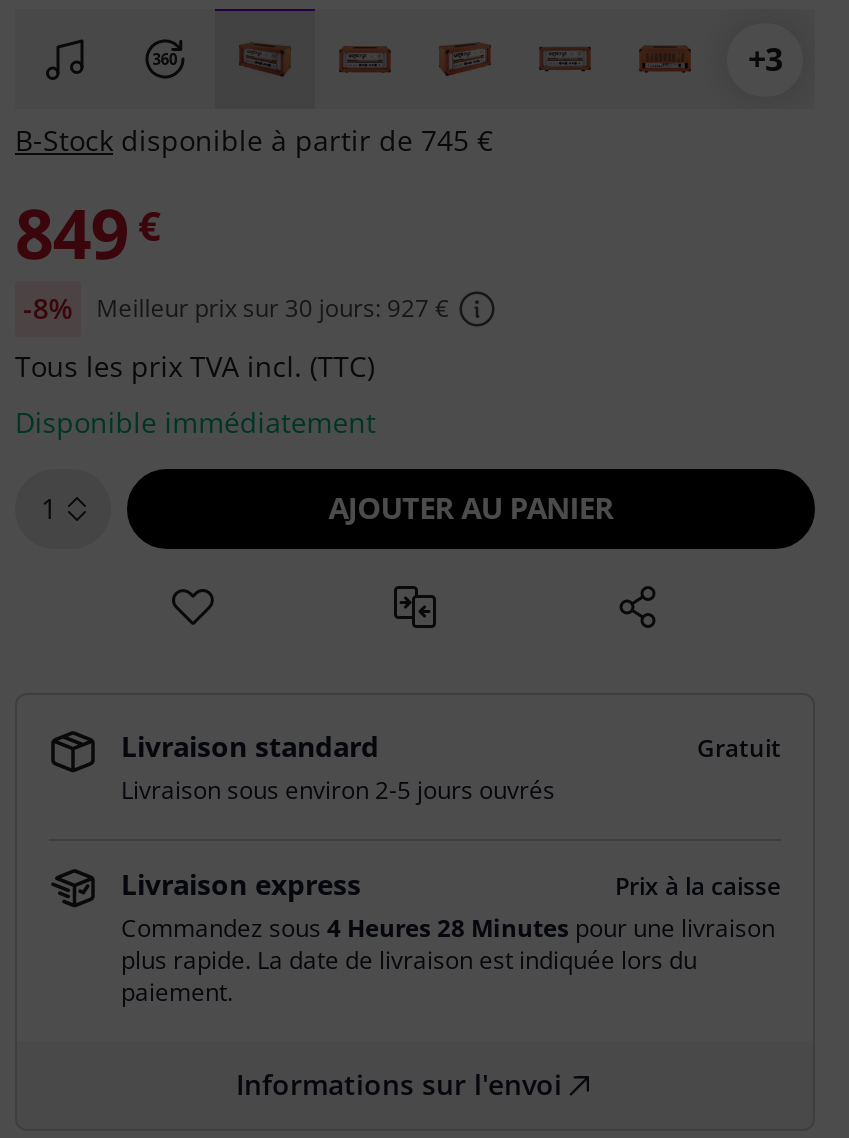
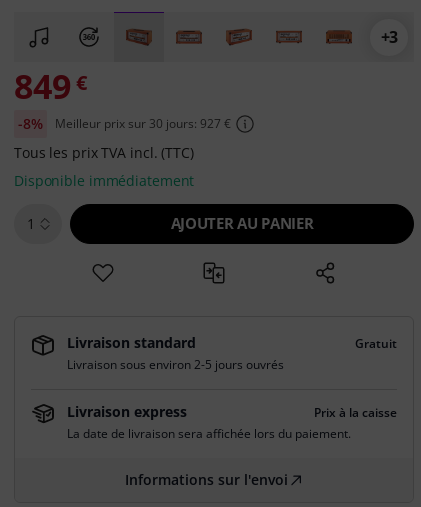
- B-Stock disponible à partir de 745 €

- Commandez sous 4 Heures 28 Minutes pour une livraison
- plus rapide. La date de livraison est indiquée lors du
- paiement.
+ La date de livraison sera affichée lors du paiement.
